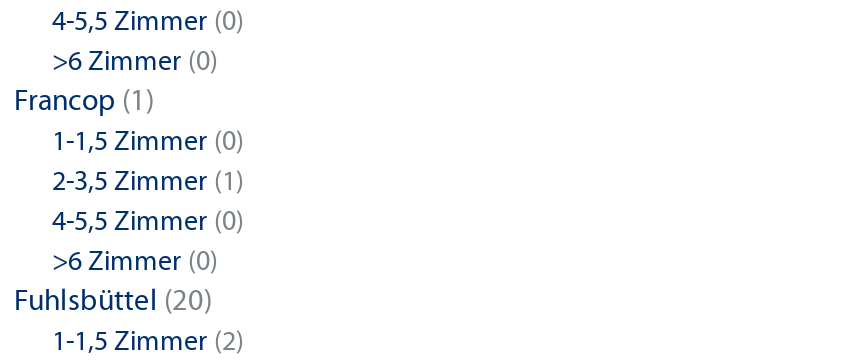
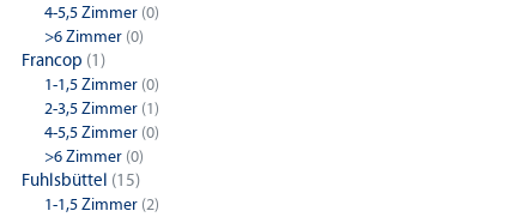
- Fuhlsbüttel (20)
+ Fuhlsbüttel (15)
